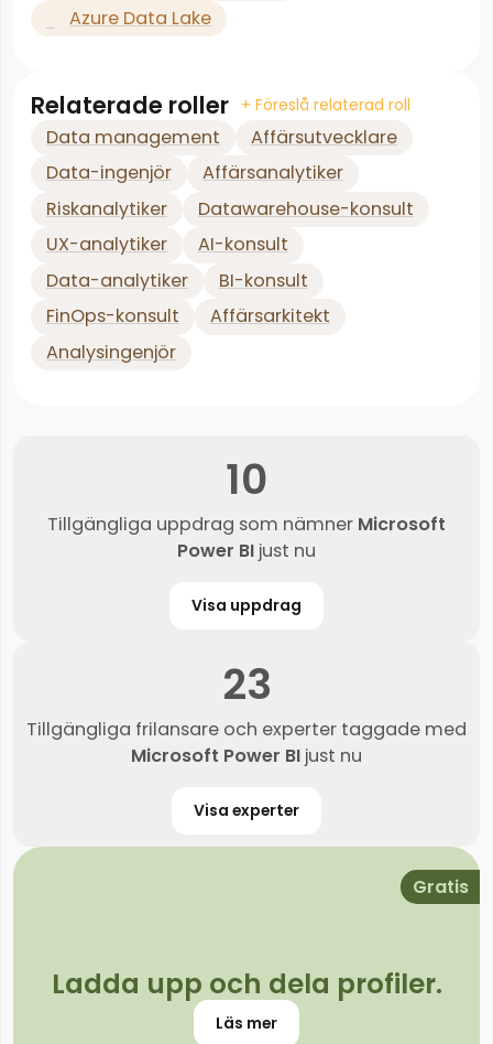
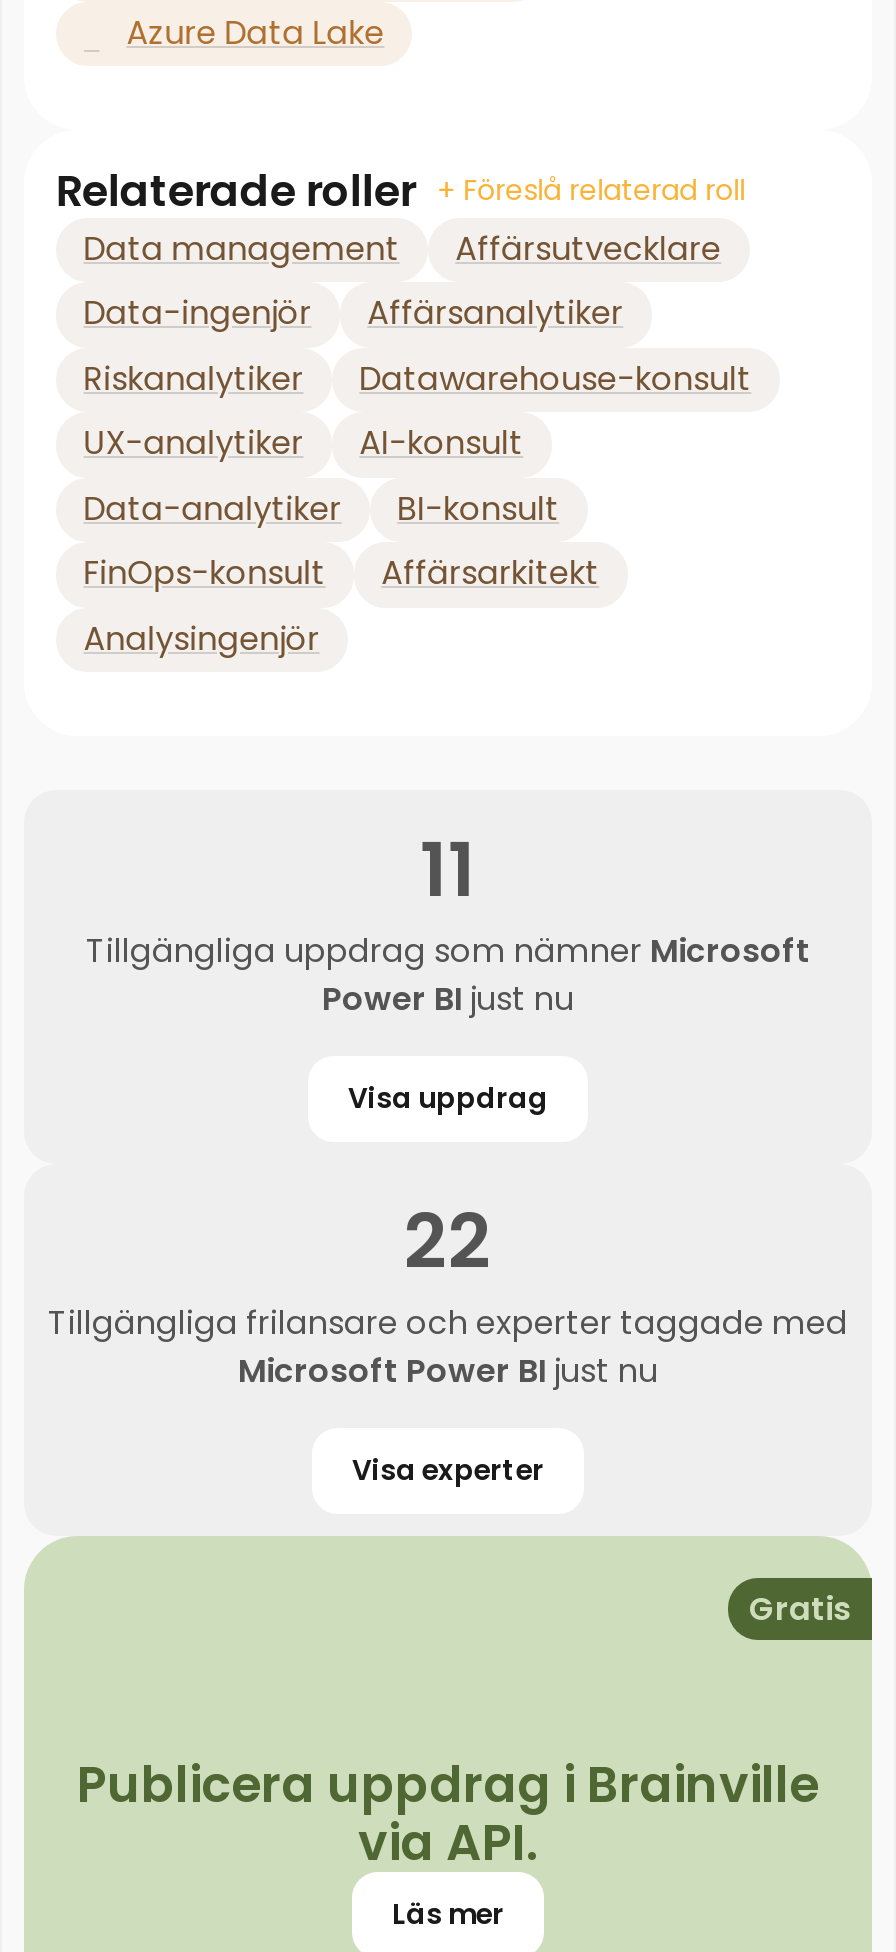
- 10
+ 11

- 23
+ 22

- Ladda upp och dela profiler.
+ Publicera uppdrag i Brainville
+ via API.
